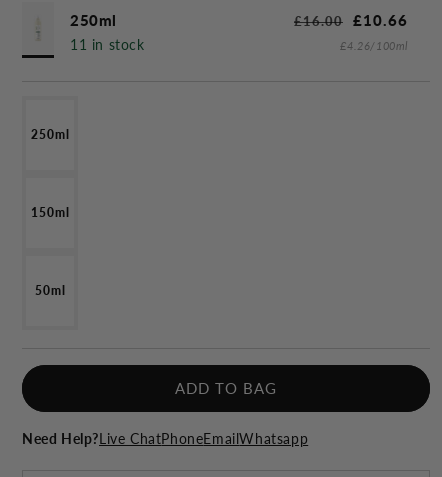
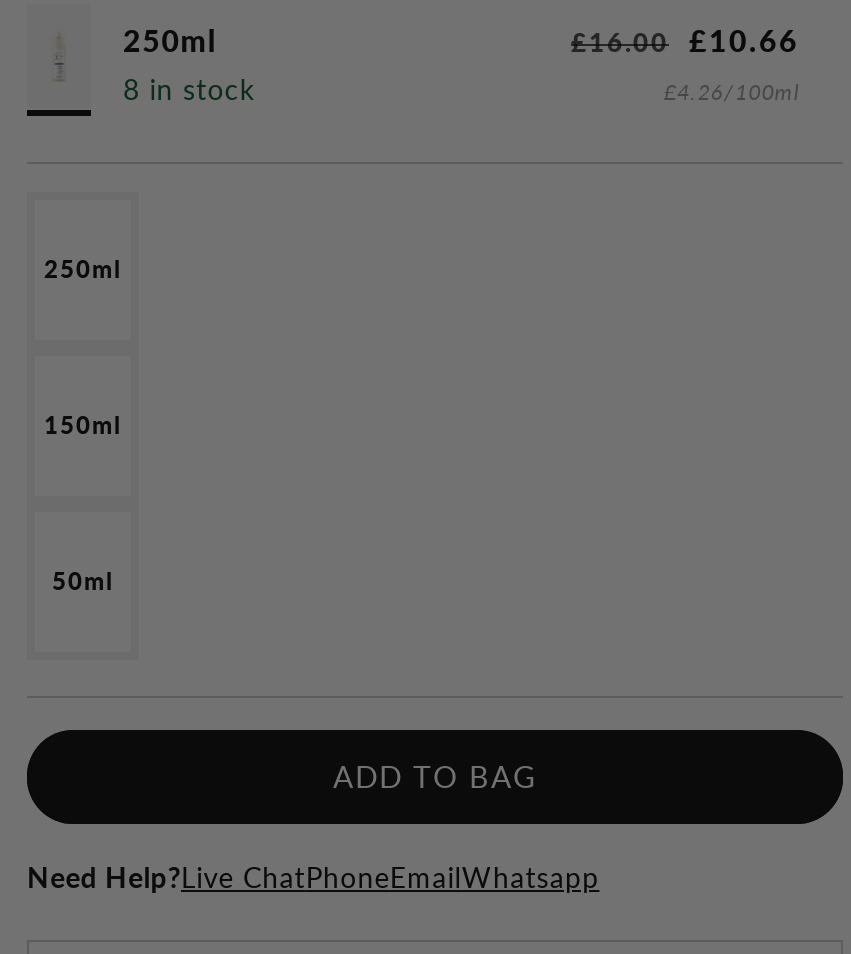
- 11 in stock
+ 8 in stock
